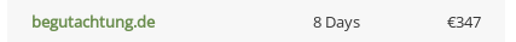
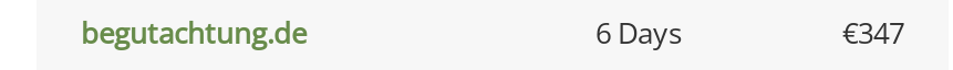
- 8 Days
+ 6 Days
